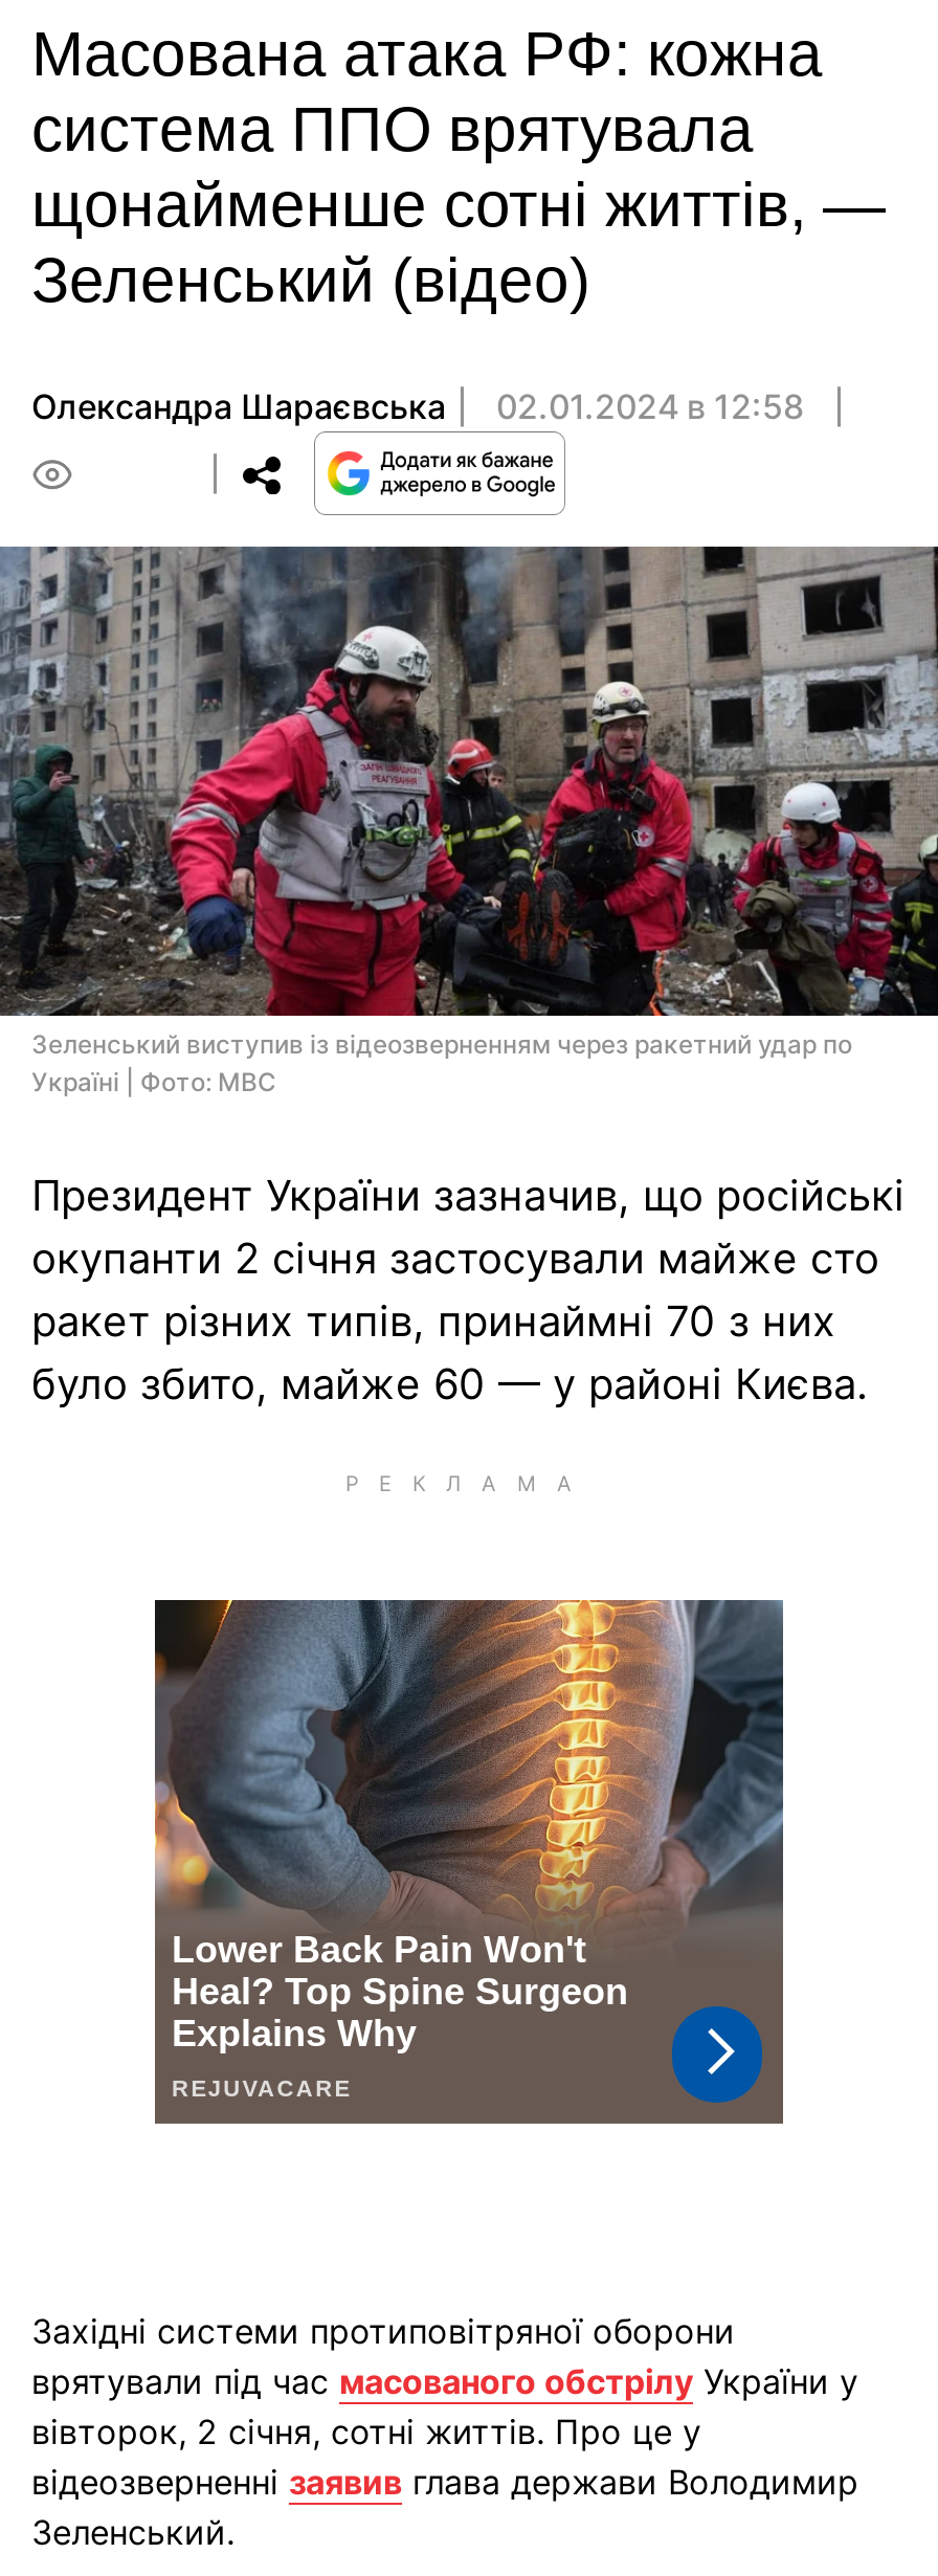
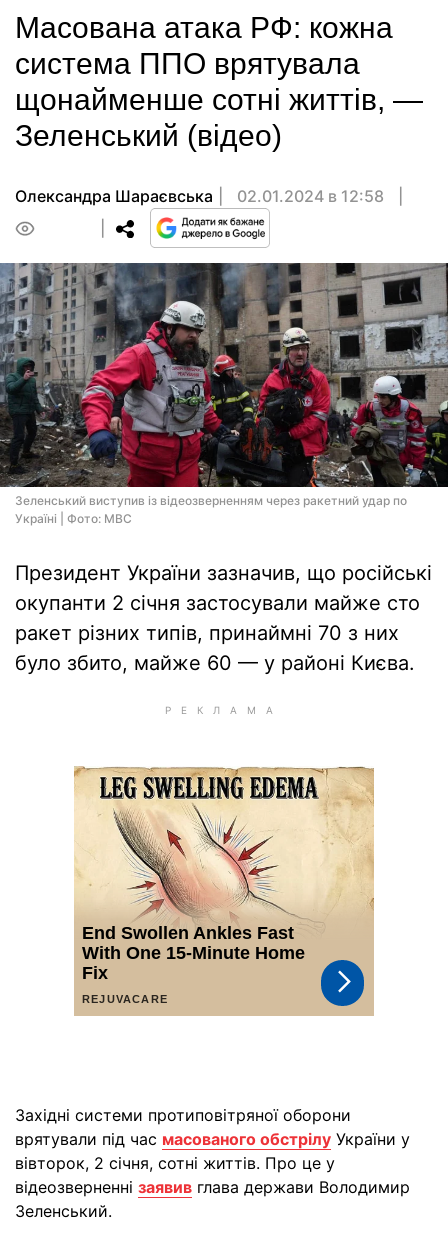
- [image]
+ [image]
